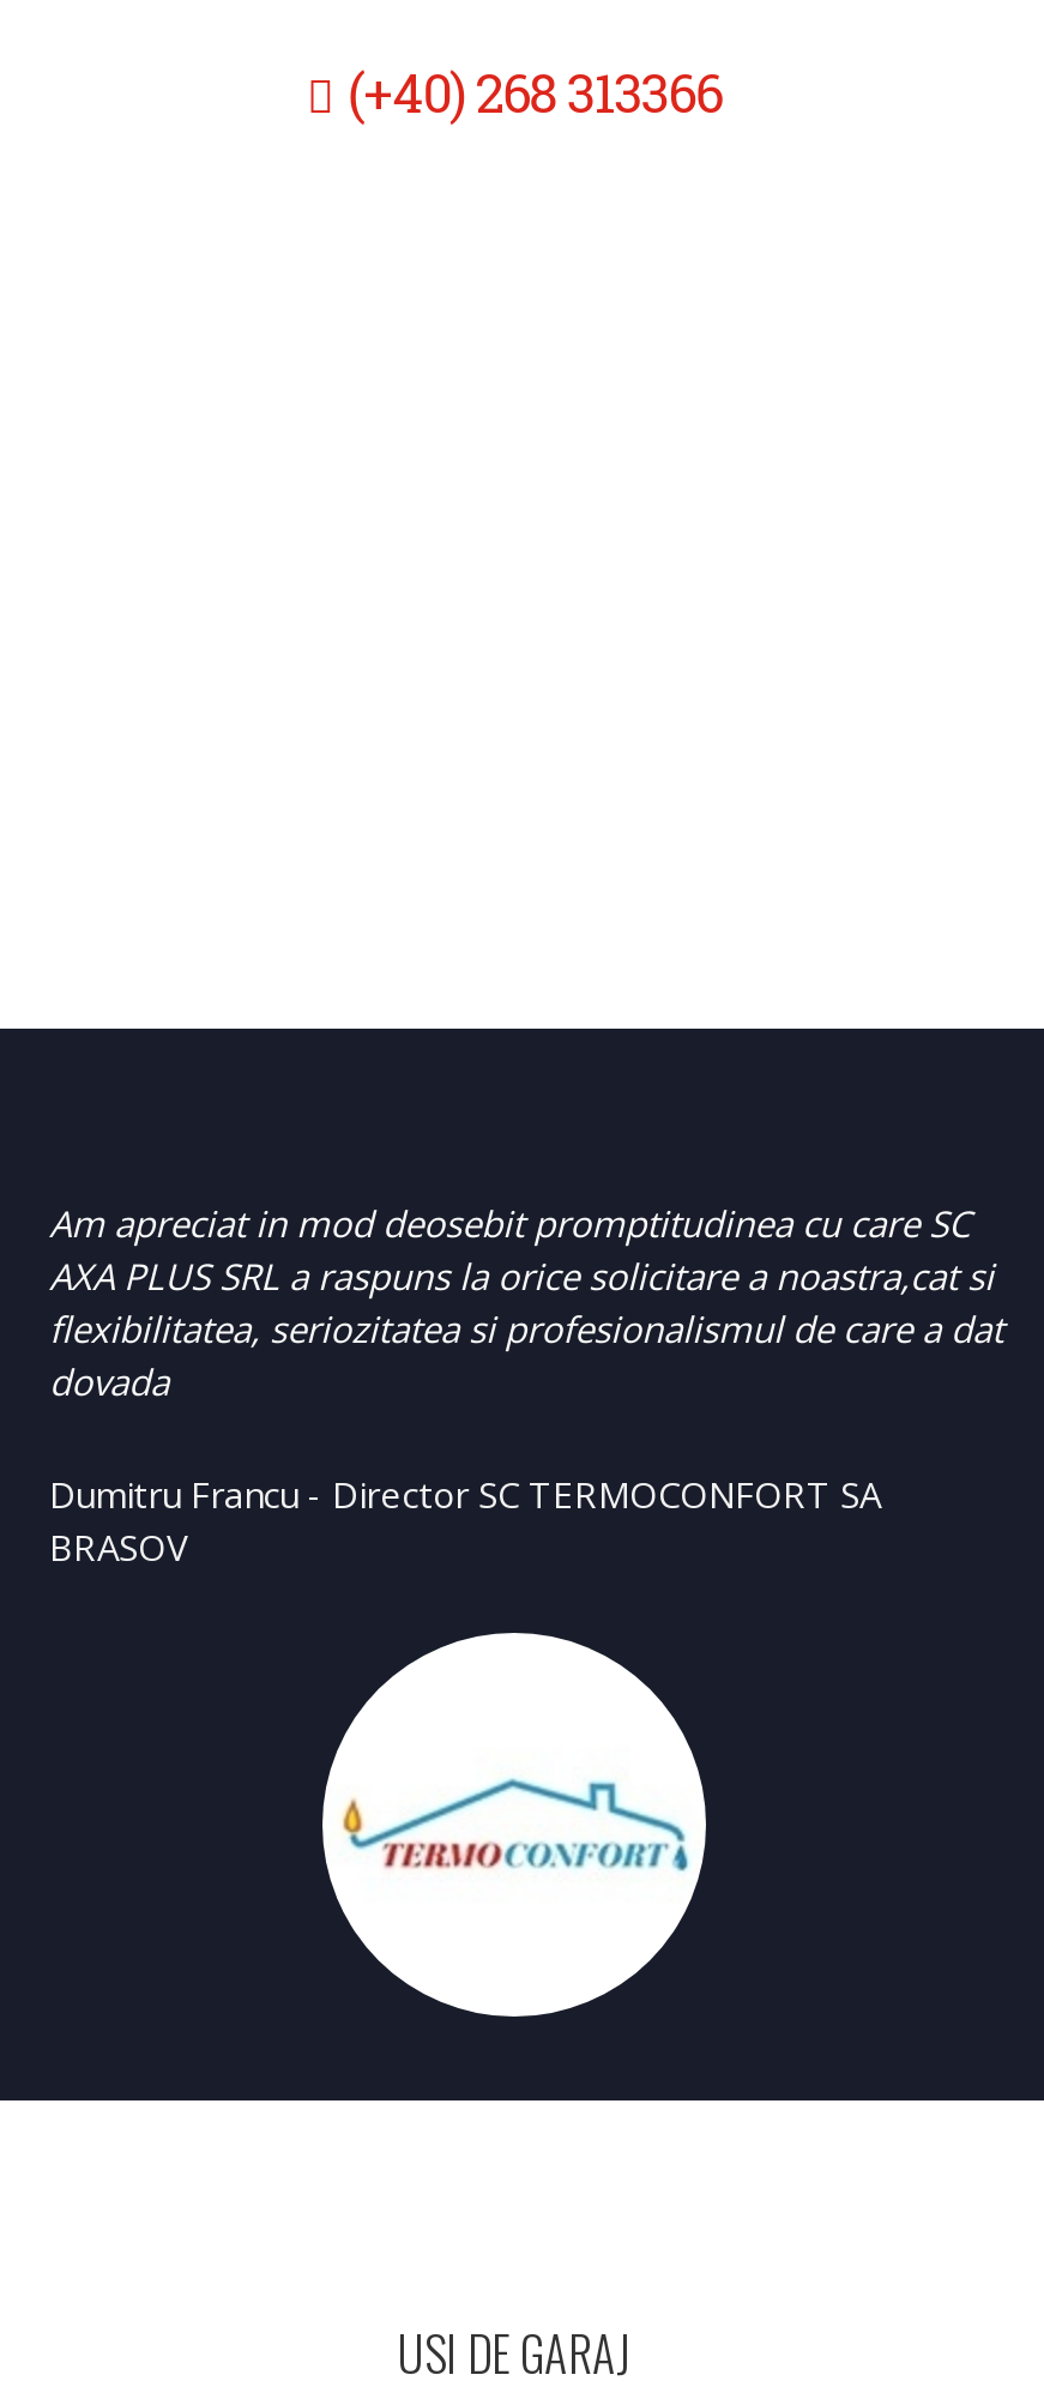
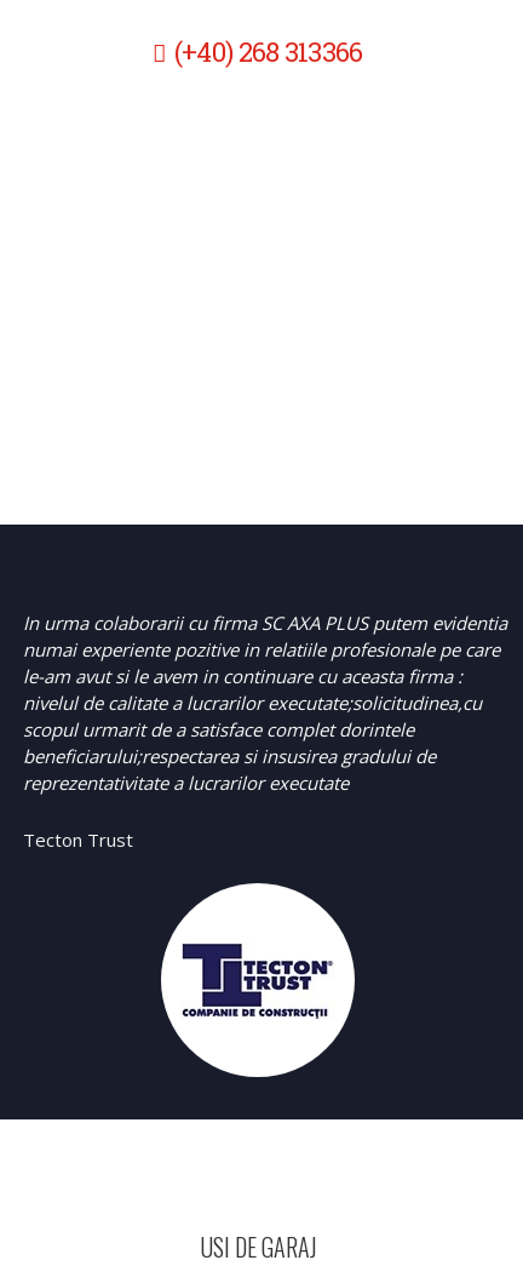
- Am apreciat in mod deosebit promptitudinea cu care SC
- AXA PLUS SRL a raspuns la orice solicitare a noastra,cat si
- flexibilitatea, seriozitatea si profesionalismul de care a dat
- dovada
+ In urma colaborarii cu firma SC AXA PLUS putem evidentia
+ numai experiente pozitive in relatiile profesionale pe care
+ le-am avut si le avem in continuare cu aceasta firma :
+ nivelul de calitate a lucrarilor executate;solicitudinea,cu
+ scopul urmarit de a satisface complet dorintele
+ beneficiarului;respectarea si insusirea gradului de
+ reprezentativitate a lucrarilor executate

- Dumitru Francu - Director SC TERMOCONFORT SA
- BRASOV
+ Tecton Trust

- [image]
+ [image]
